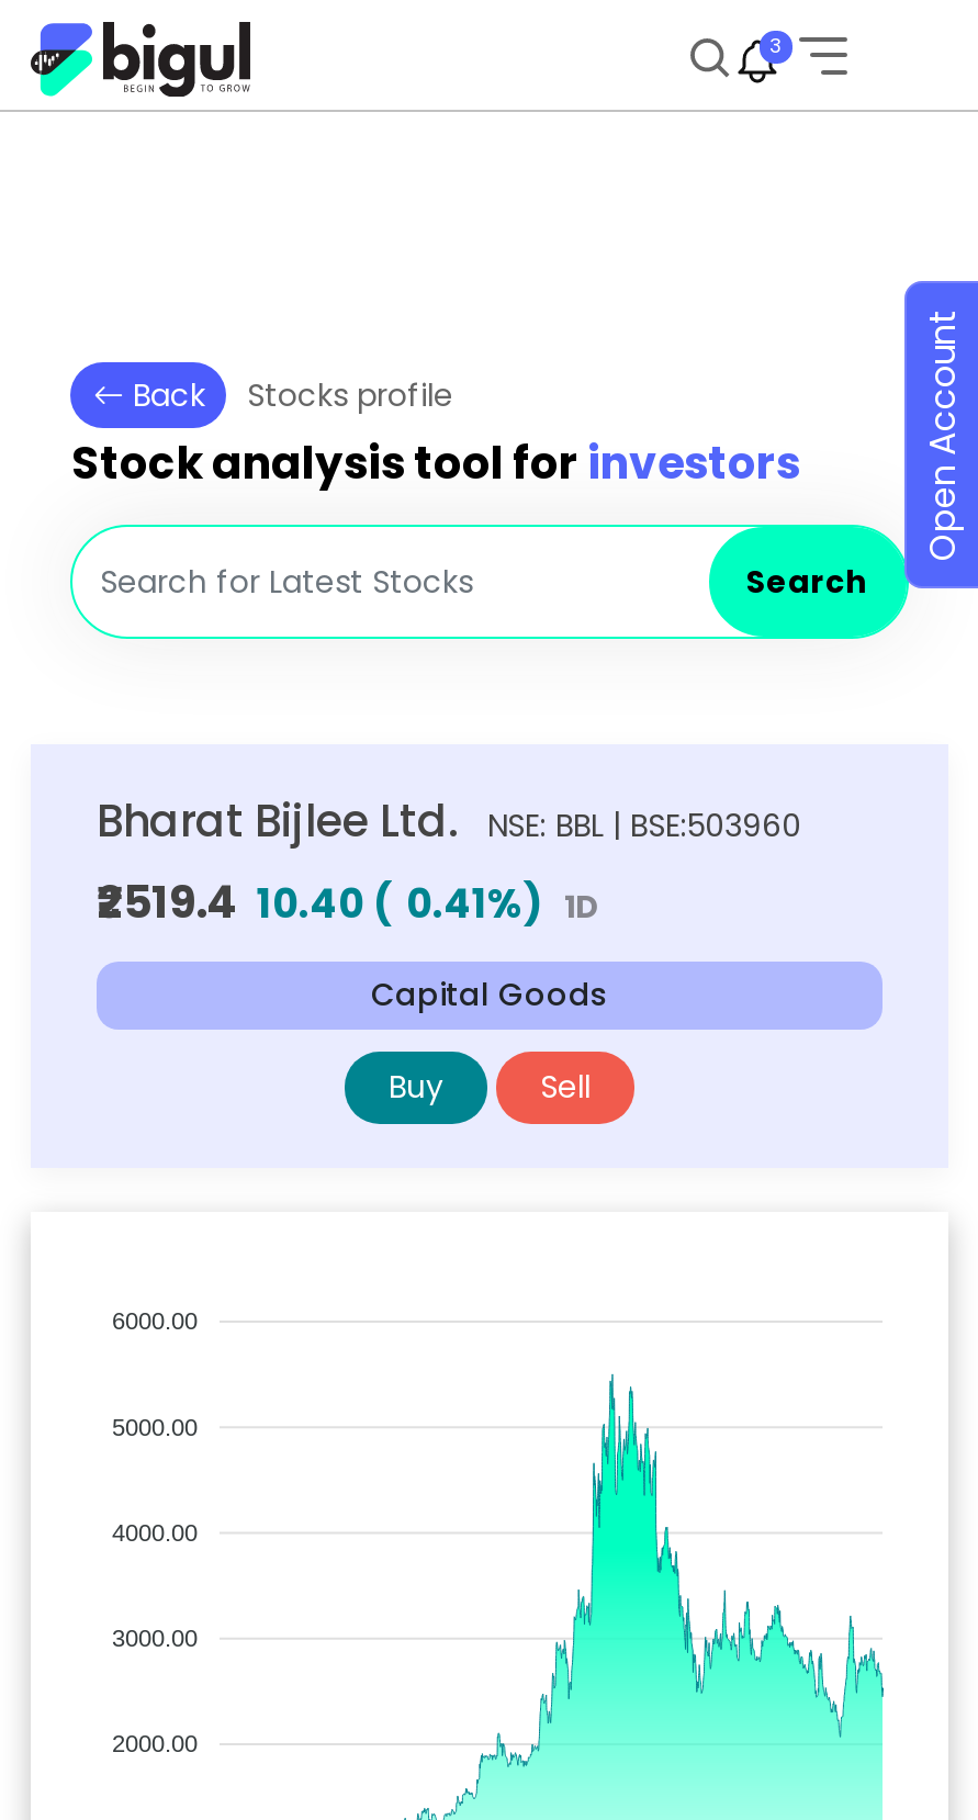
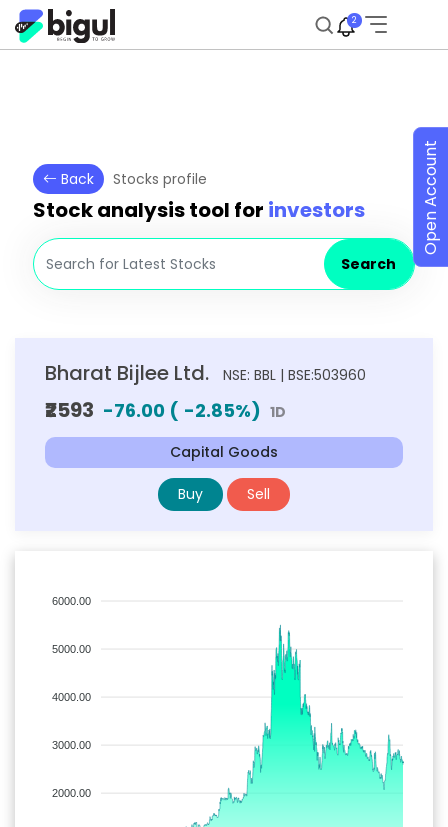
- 3
+ 2

- ₹2519.4 10.40 ( 0.41%) 1D
+ ₹2593 -76.00 ( -2.85%) 1D
